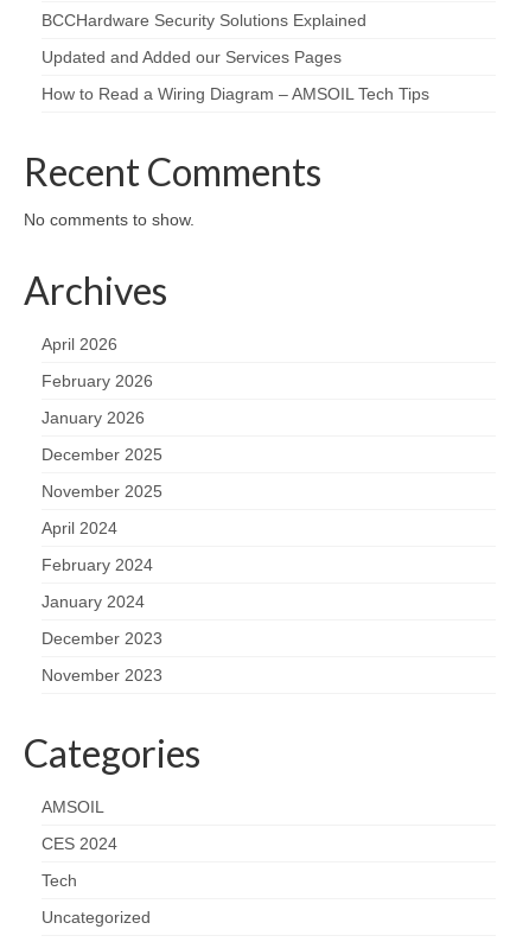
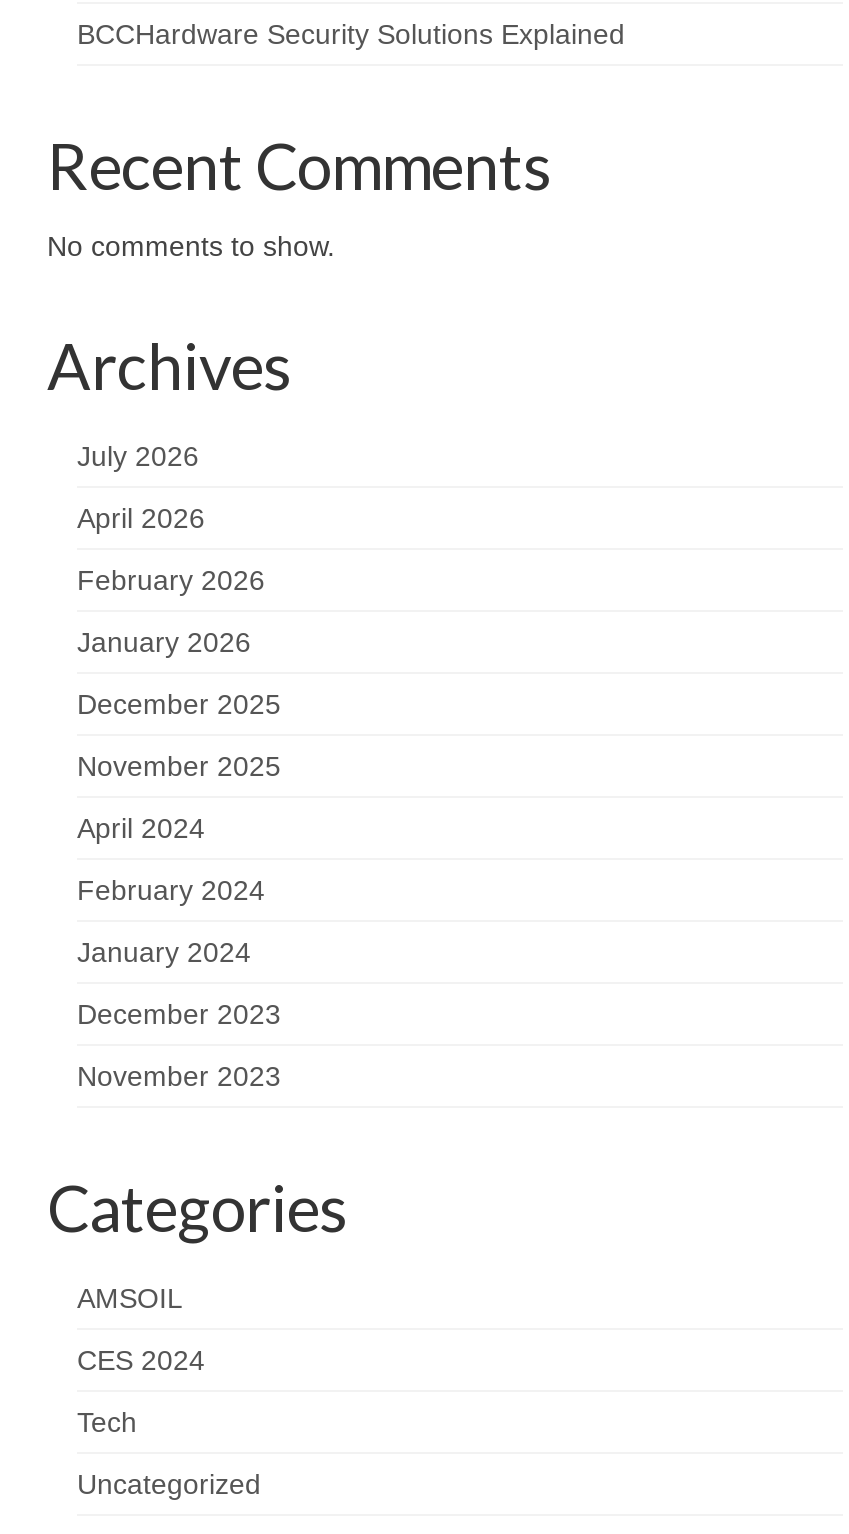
- Updated and Added our Services Pages
- How to Read a Wiring Diagram – AMSOIL Tech Tips

moved up: Recent Comments | No comments to show. | Archives

+ July 2026
